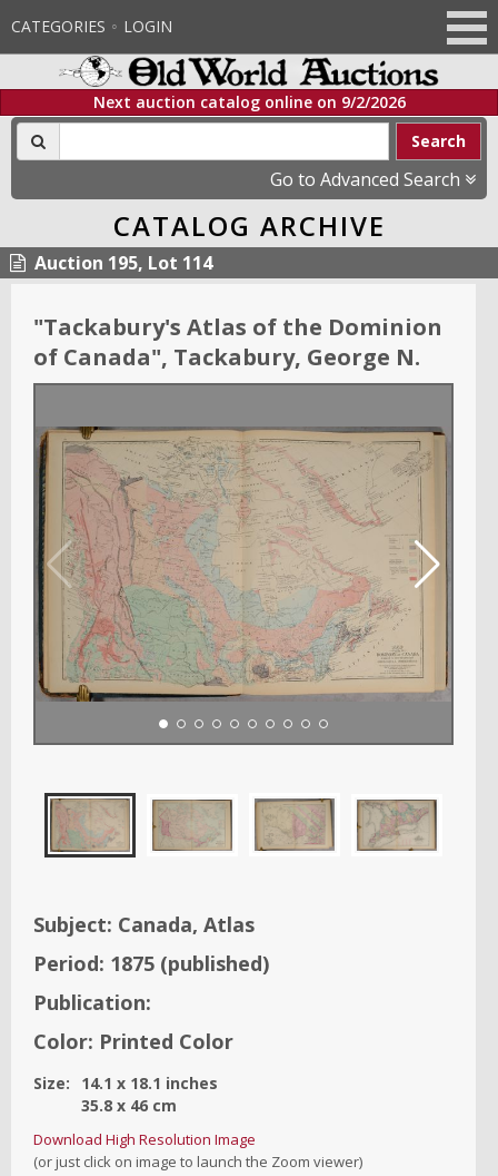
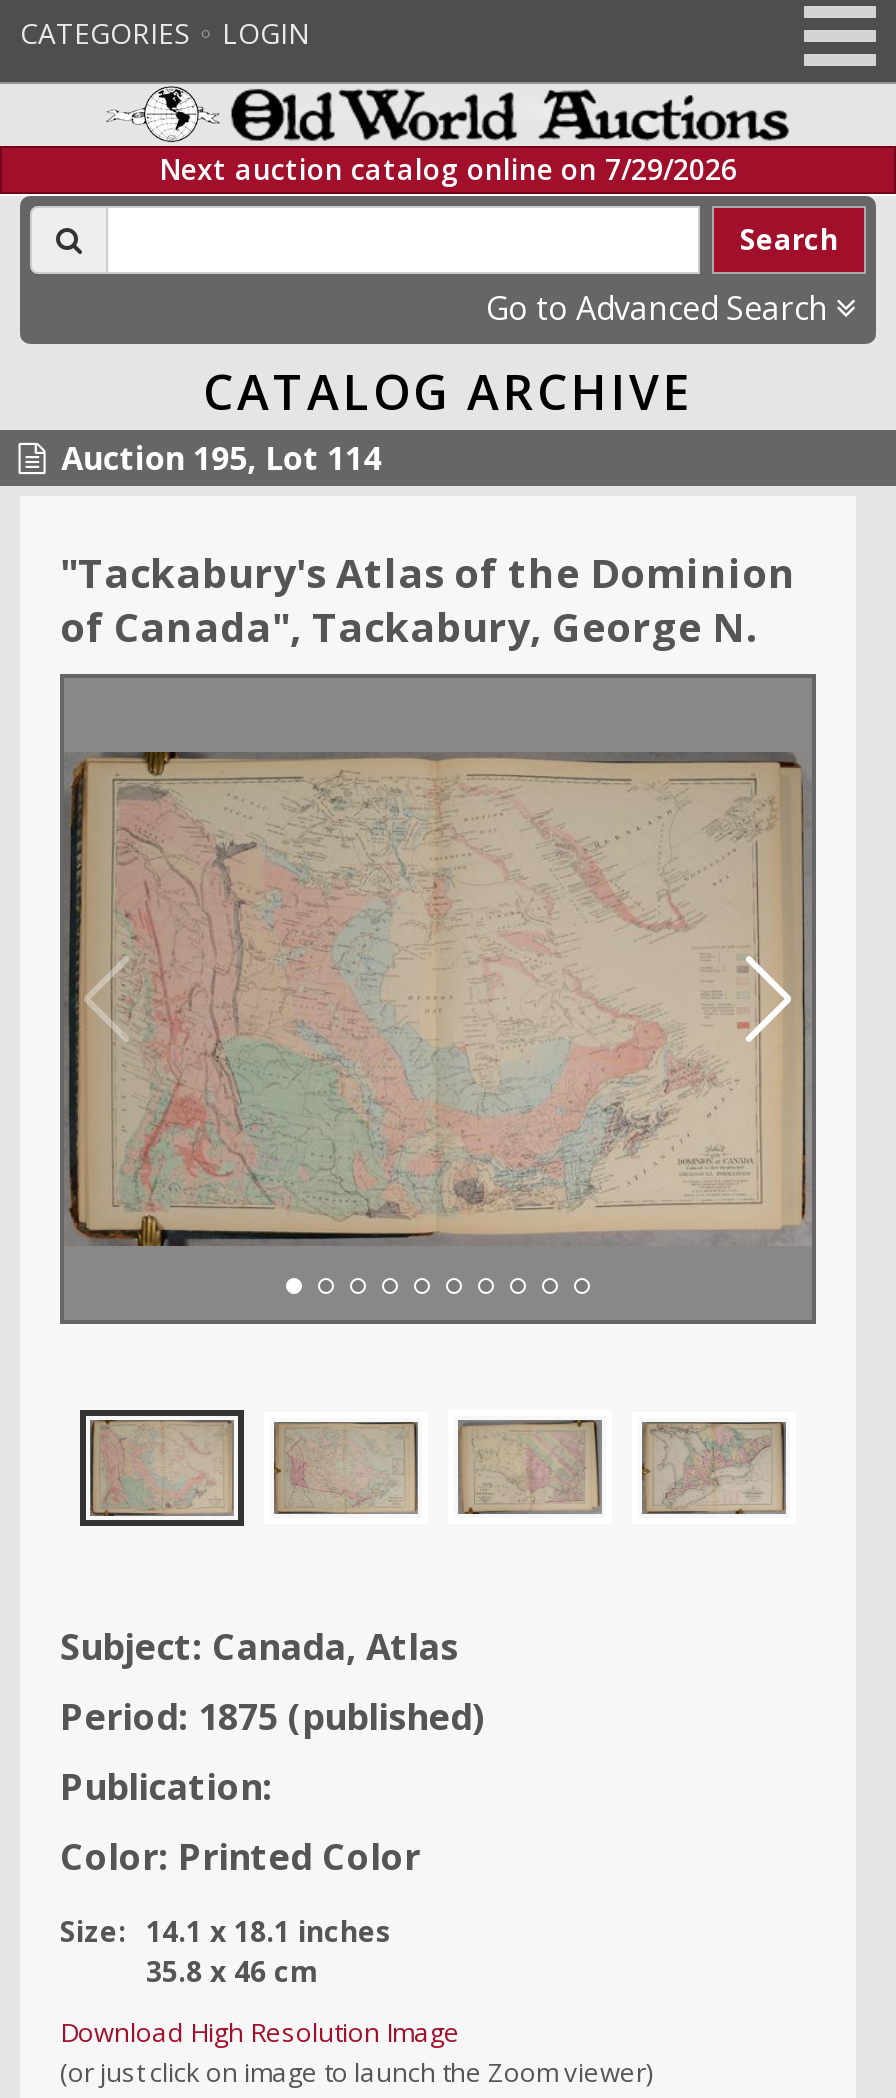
- Next auction catalog online on 9/2/2026
+ Next auction catalog online on 7/29/2026
